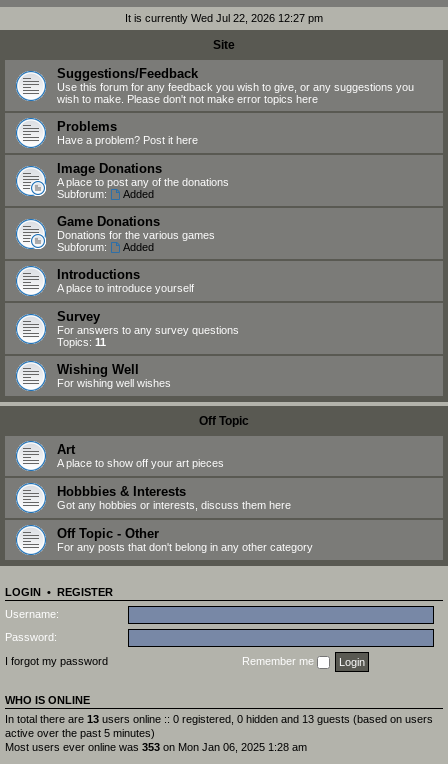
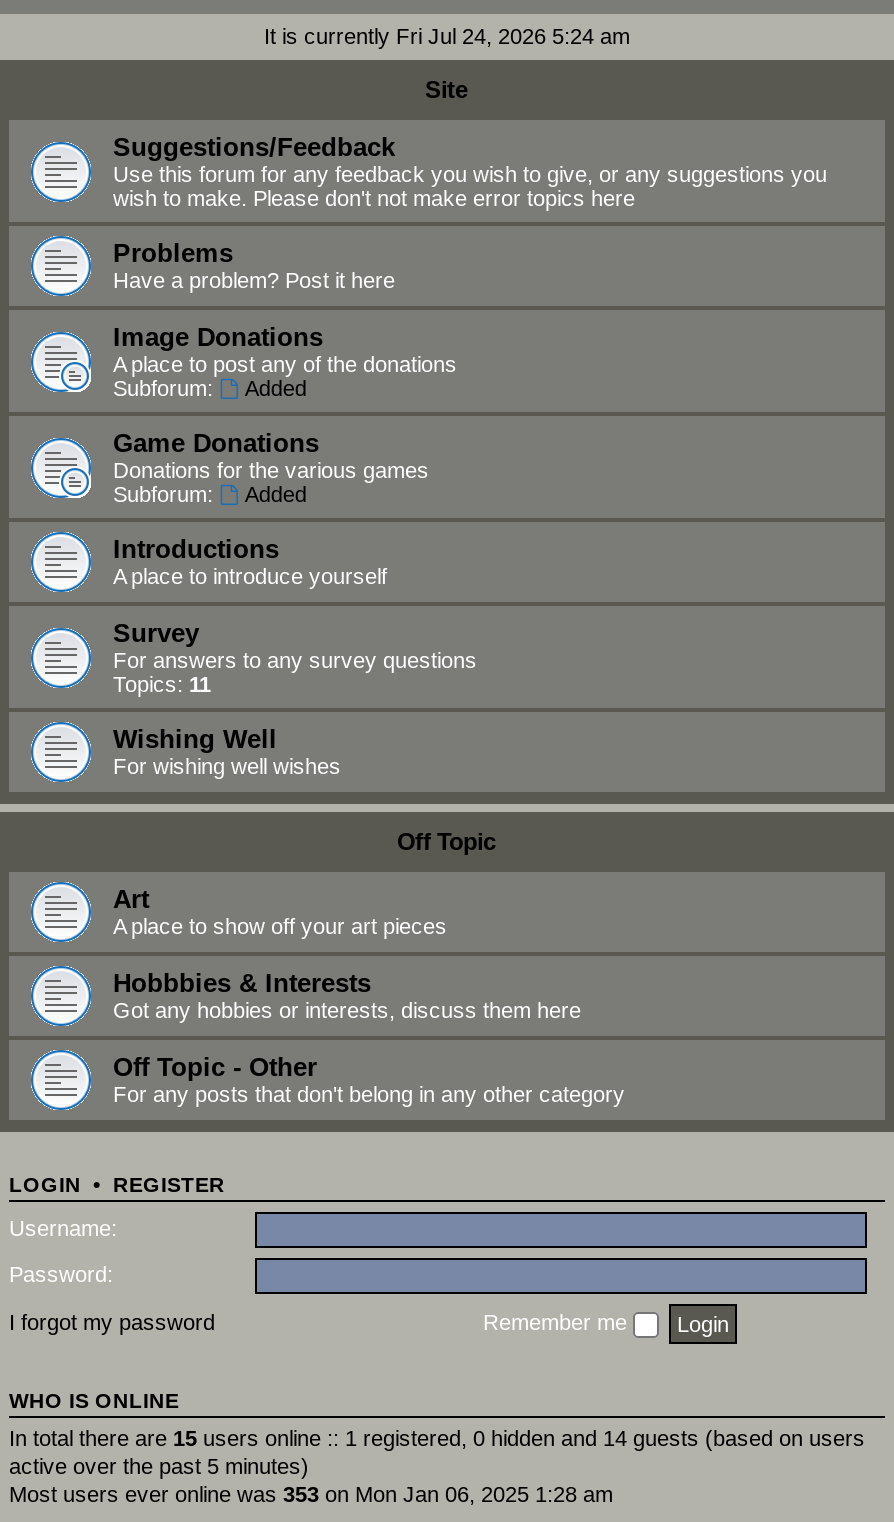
- It is currently Wed Jul 22, 2026 12:27 pm
+ It is currently Fri Jul 24, 2026 5:24 am

- In total there are 13 users online :: 0 registered, 0 hidden and 13 guests (based on users
+ In total there are 15 users online :: 1 registered, 0 hidden and 14 guests (based on users
